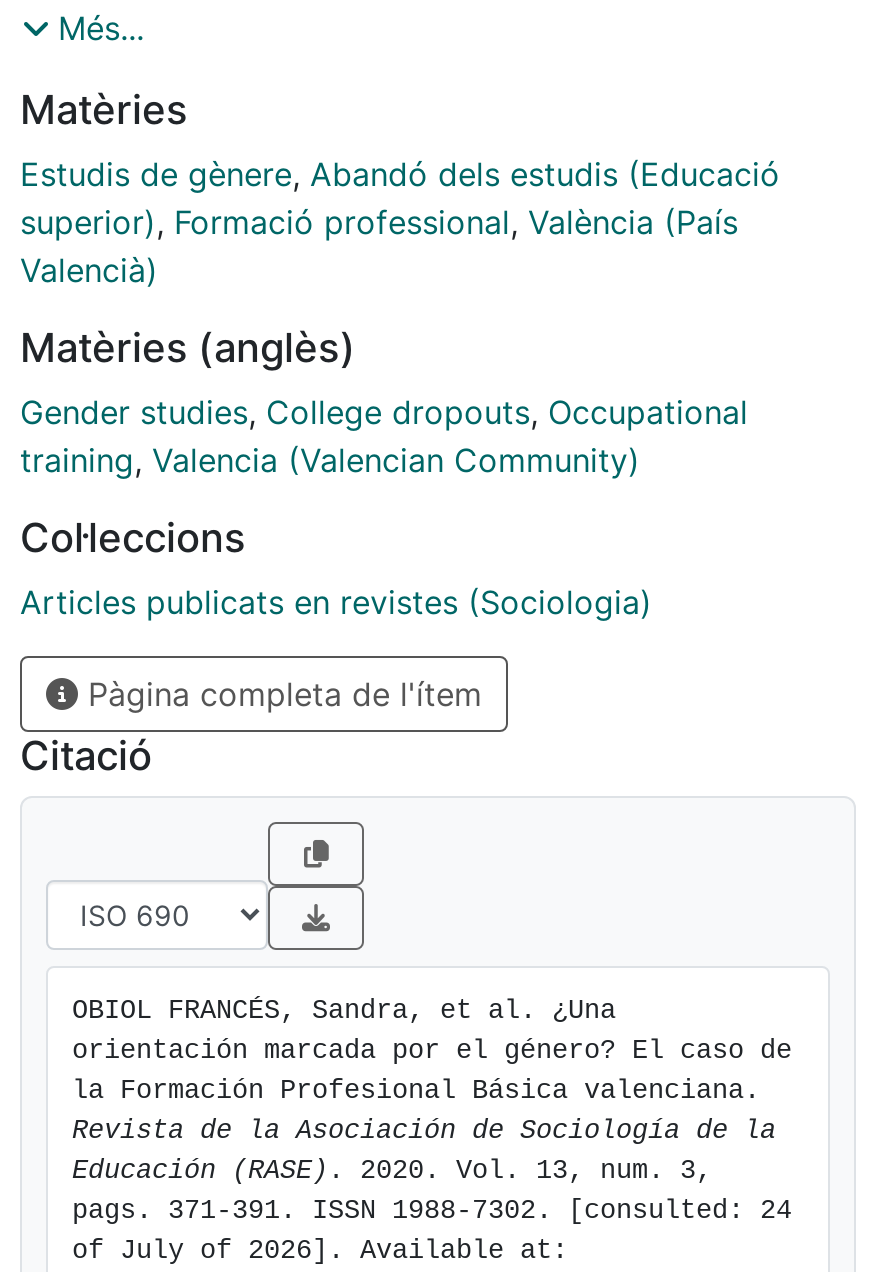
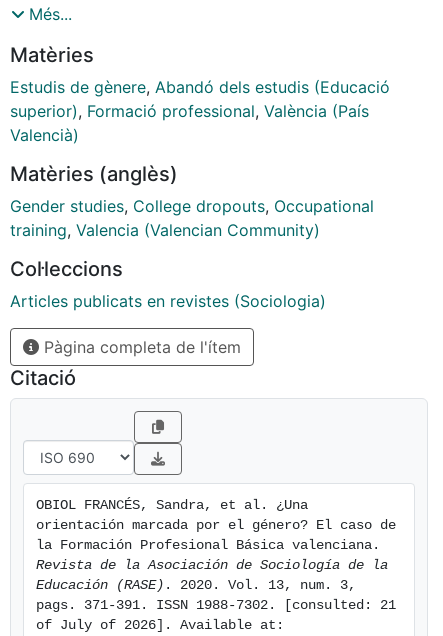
- pags. 371-391. ISSN 1988-7302. [consulted: 24
+ pags. 371-391. ISSN 1988-7302. [consulted: 21
